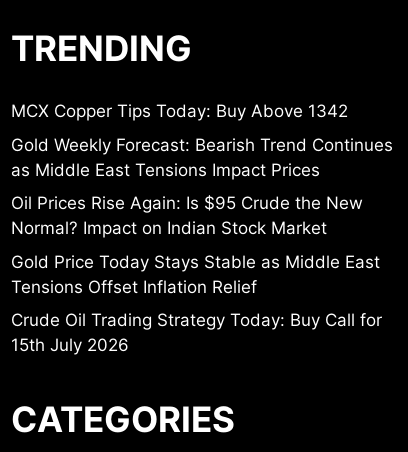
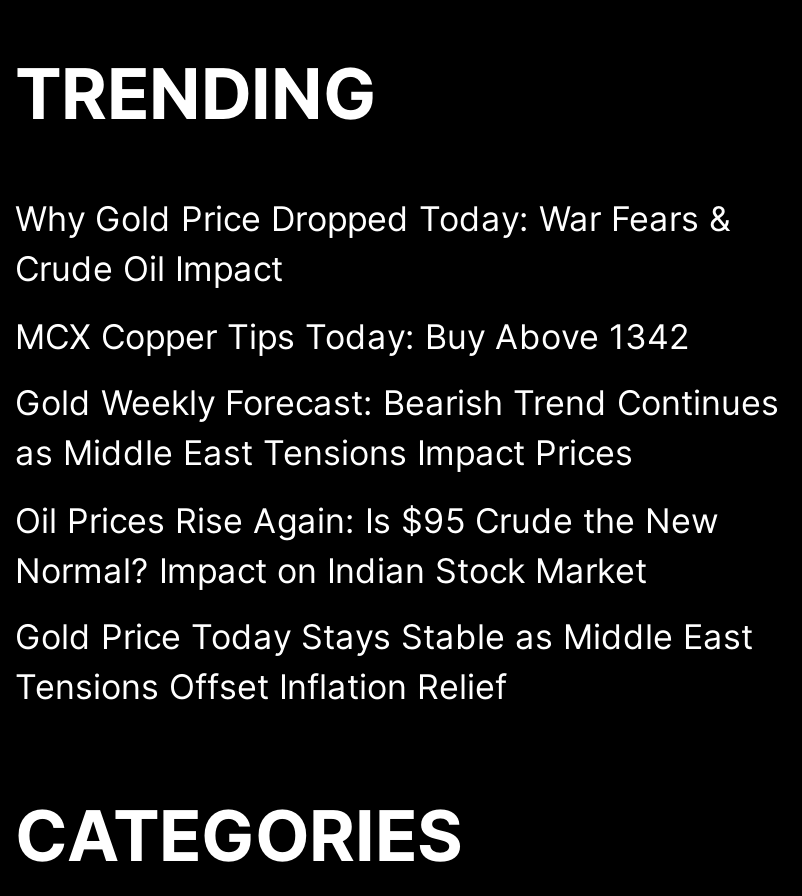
+ Why Gold Price Dropped Today: War Fears &
+ Crude Oil Impact

moved down: MCX Copper Tips Today: Buy Above 1342 | Gold Weekly Forecast: Bearish Trend Continues | as Middle East Tensions Impact Prices | Oil Prices Rise Again: Is $95 Crude the New | Normal? Impact on Indian Stock Market | Gold Price Today Stays Stable as Middle East | Tensions Offset Inflation Relief

- Crude Oil Trading Strategy Today: Buy Call for
- 15th July 2026
